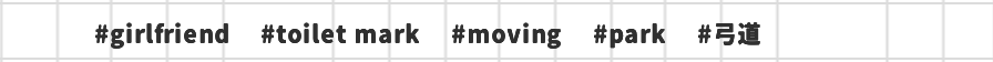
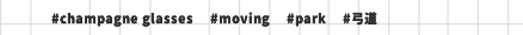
- #girlfriend
- #toilet mark
+ #champagne glasses
